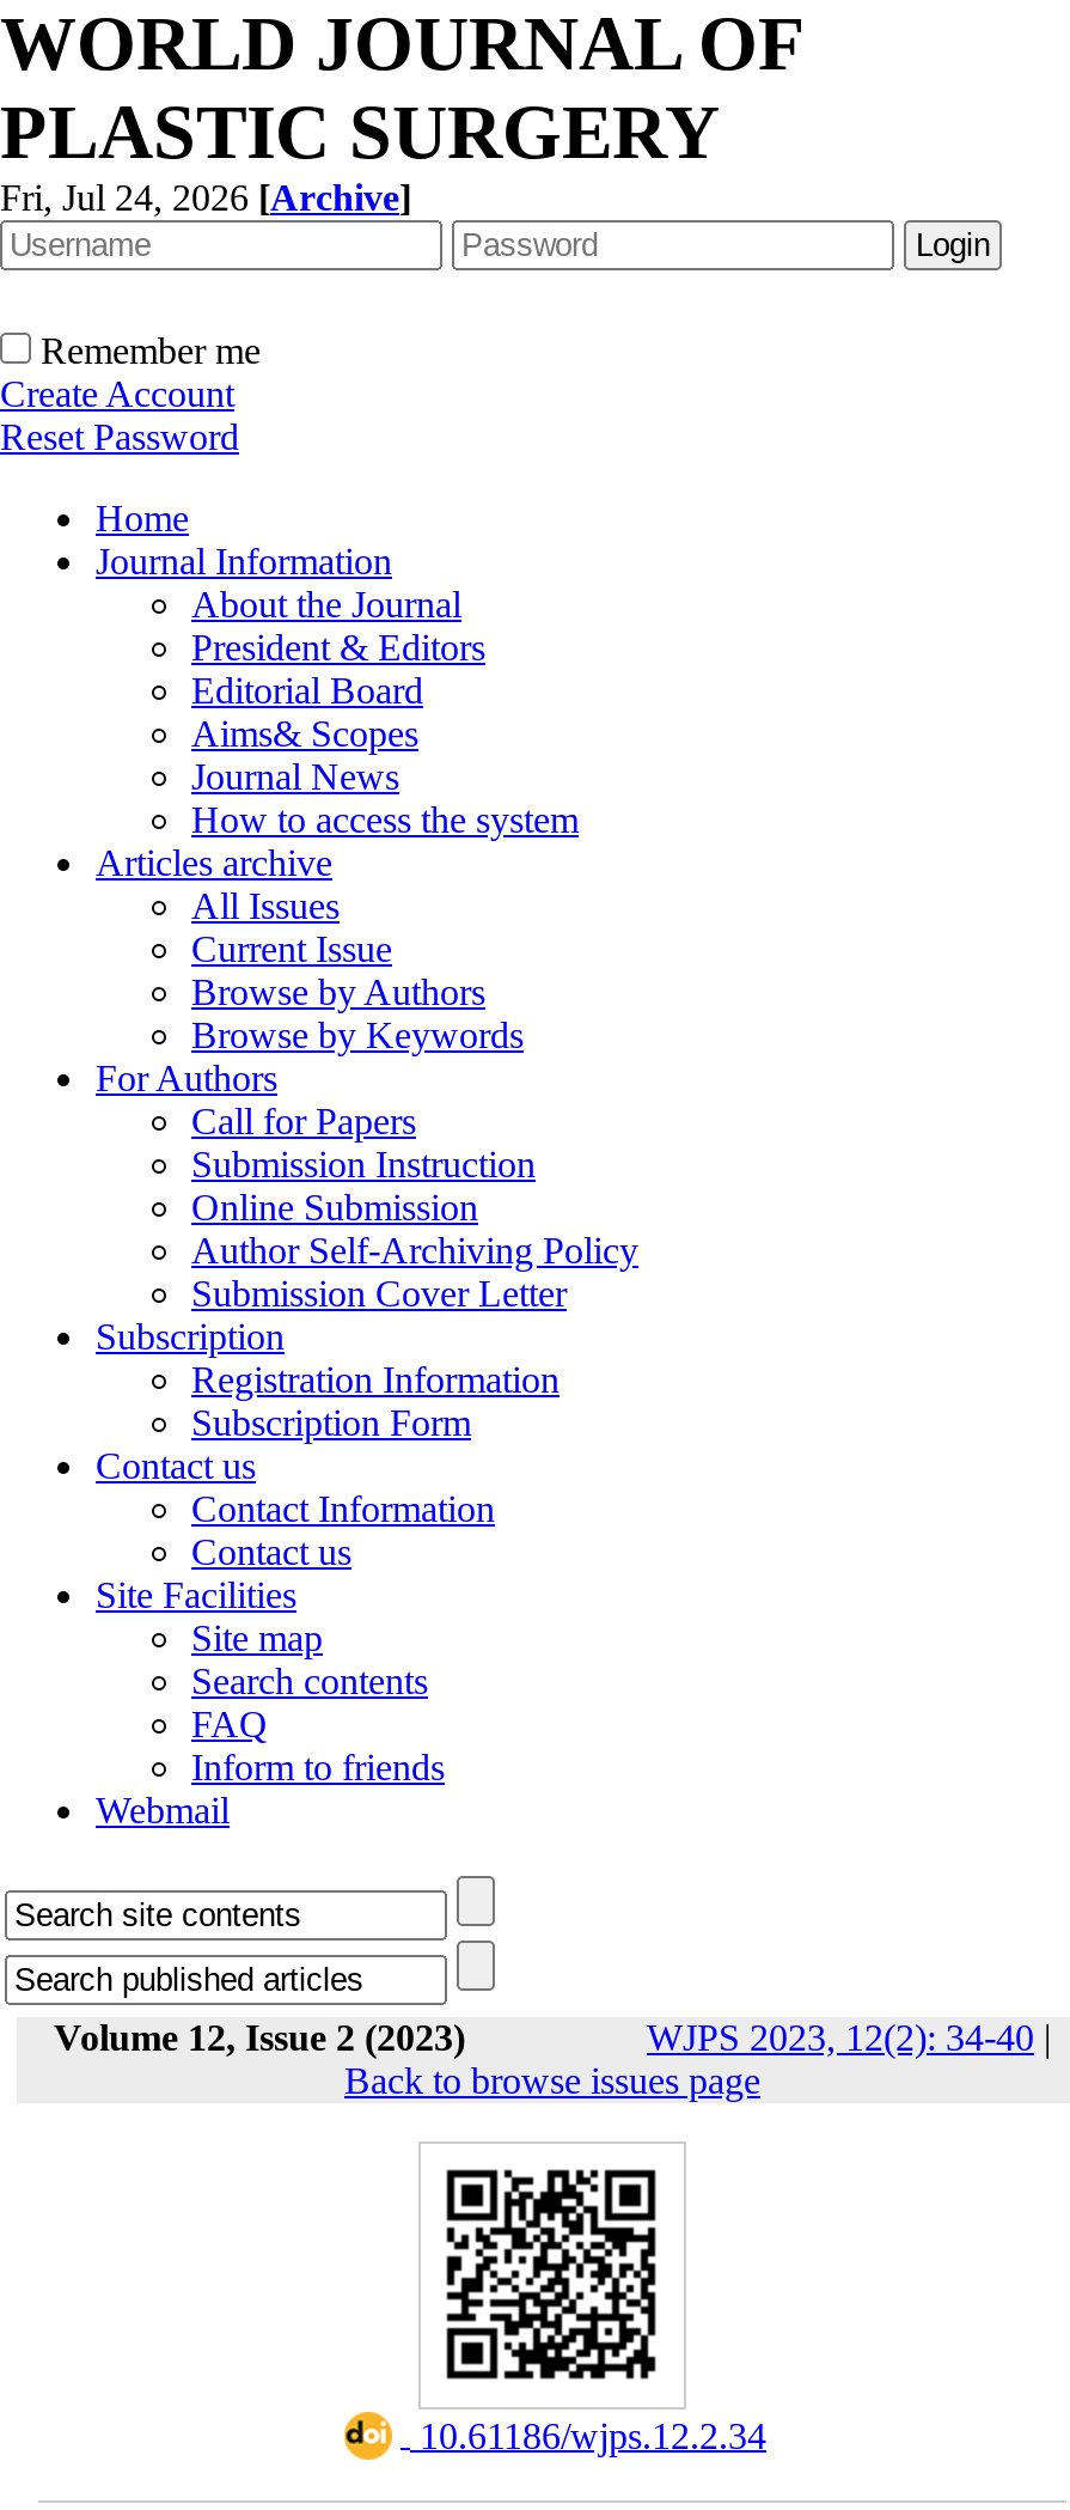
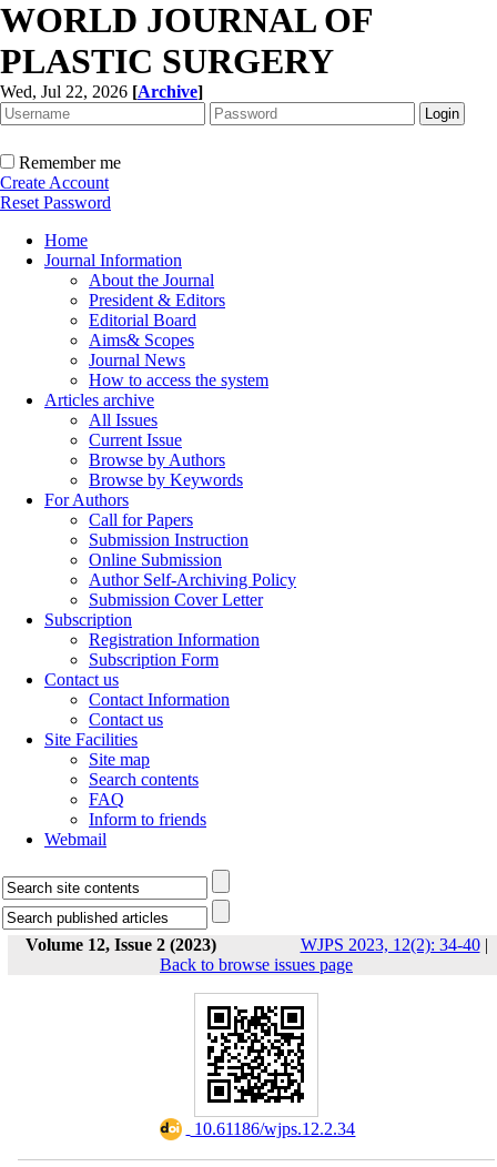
- Fri, Jul 24, 2026 [Archive]
+ Wed, Jul 22, 2026 [Archive]
